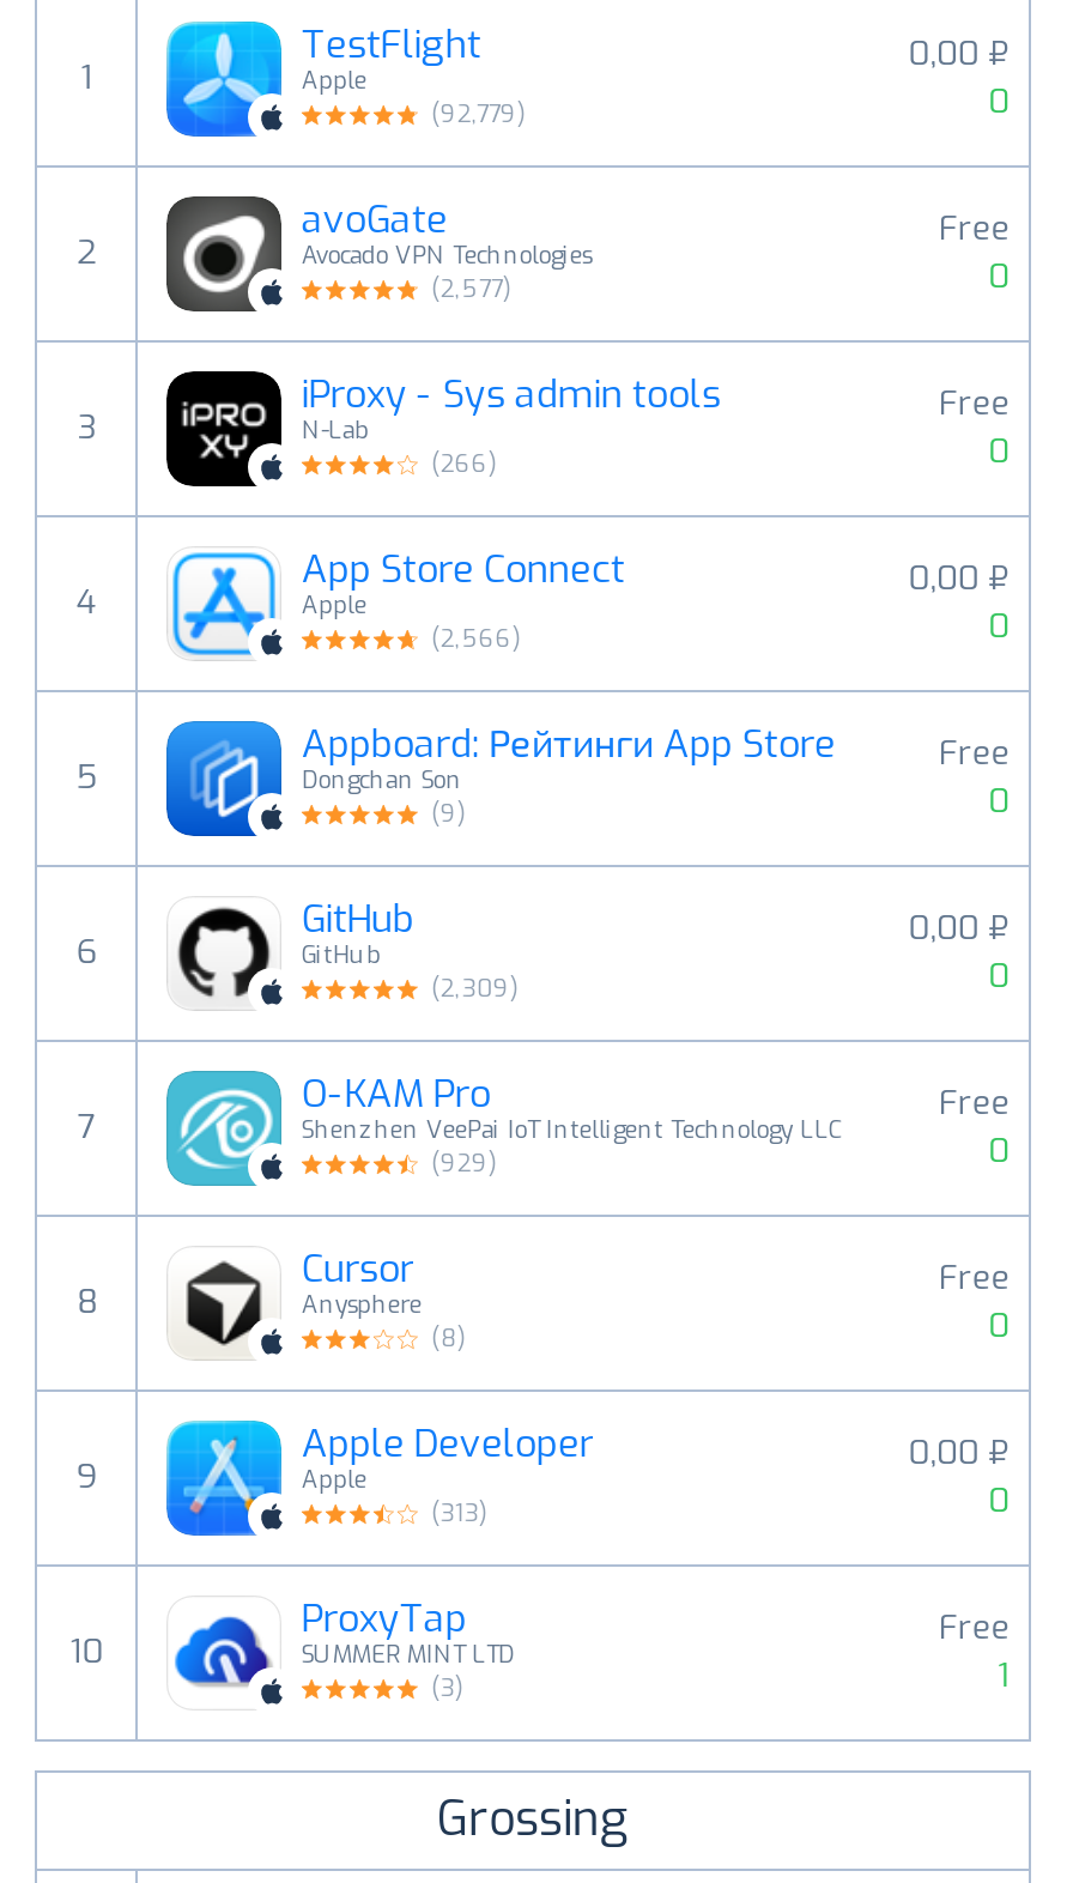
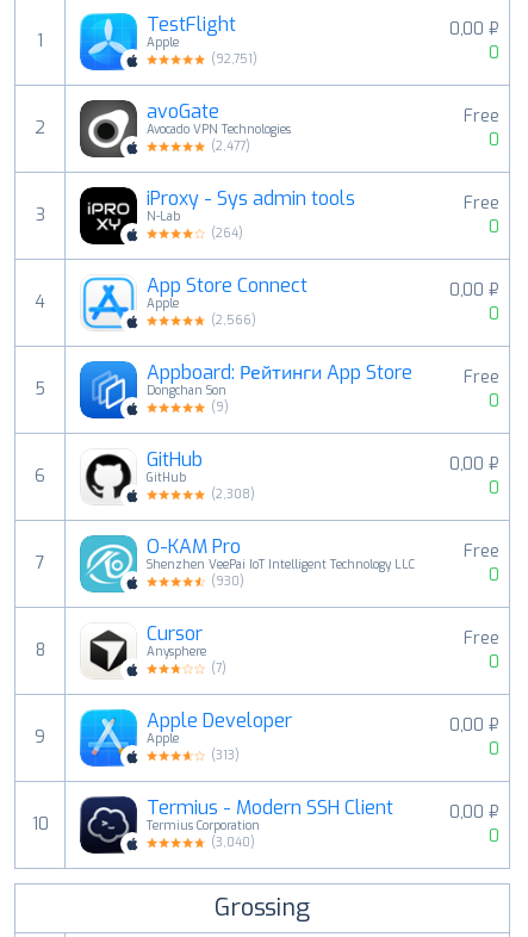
- (92,779)
+ (92,751)

- (2,577)
+ (2,477)

- (266)
+ (264)

- (2,309)
+ (2,308)

- (929)
+ (930)

- (8)
+ (7)

- [image]
- ProxyTap
- SUMMER MINT LTD
- (3)
+ [image]
+ Termius - Modern SSH Client
+ Termius Corporation
+ (3,040)

- Free
- 1
+ 0,00 ₽
+ 0
